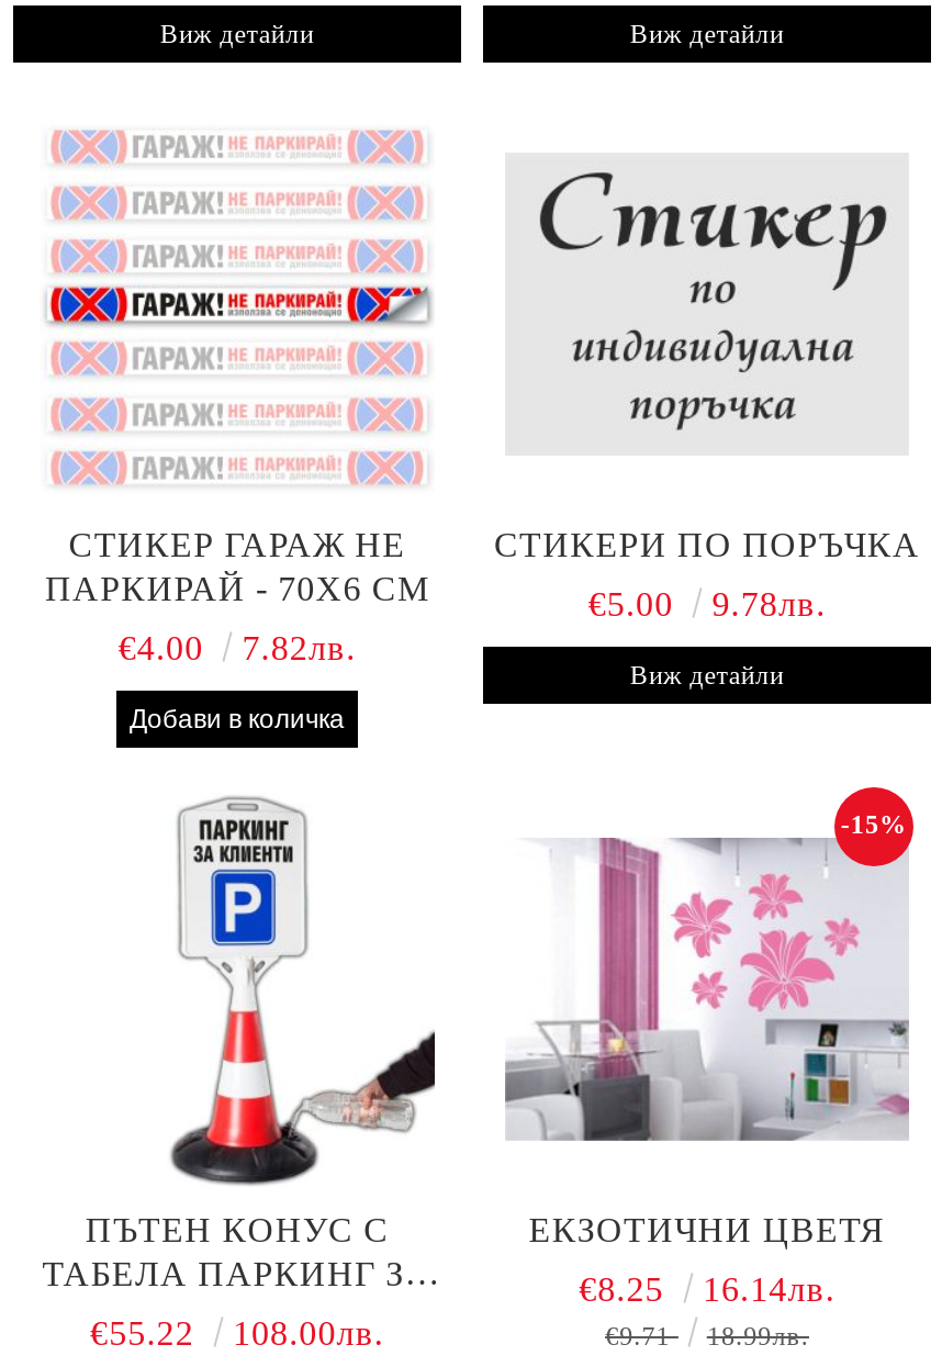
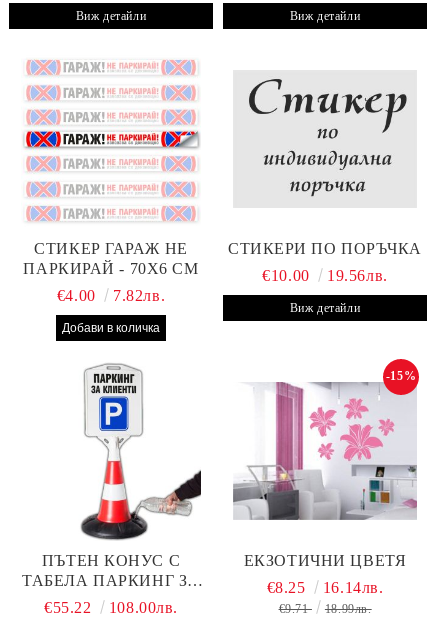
- €5.00
- 9.78лв.
+ €10.00
+ 19.56лв.
